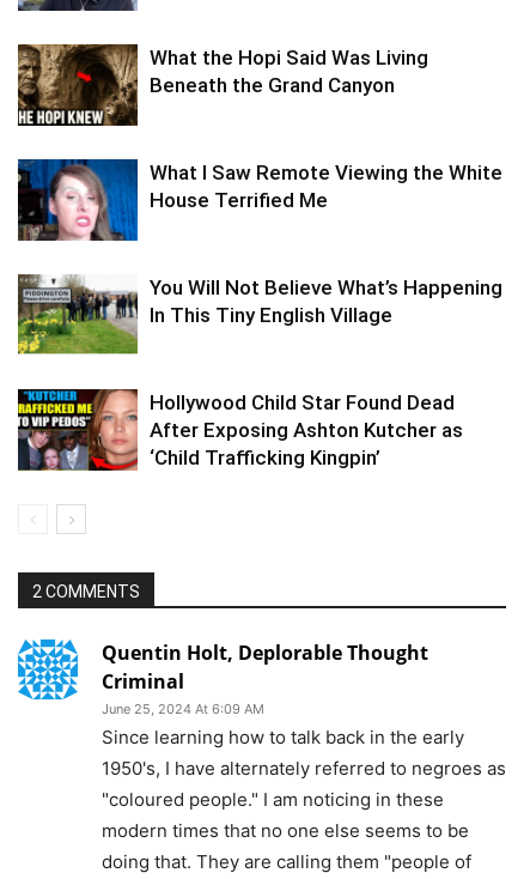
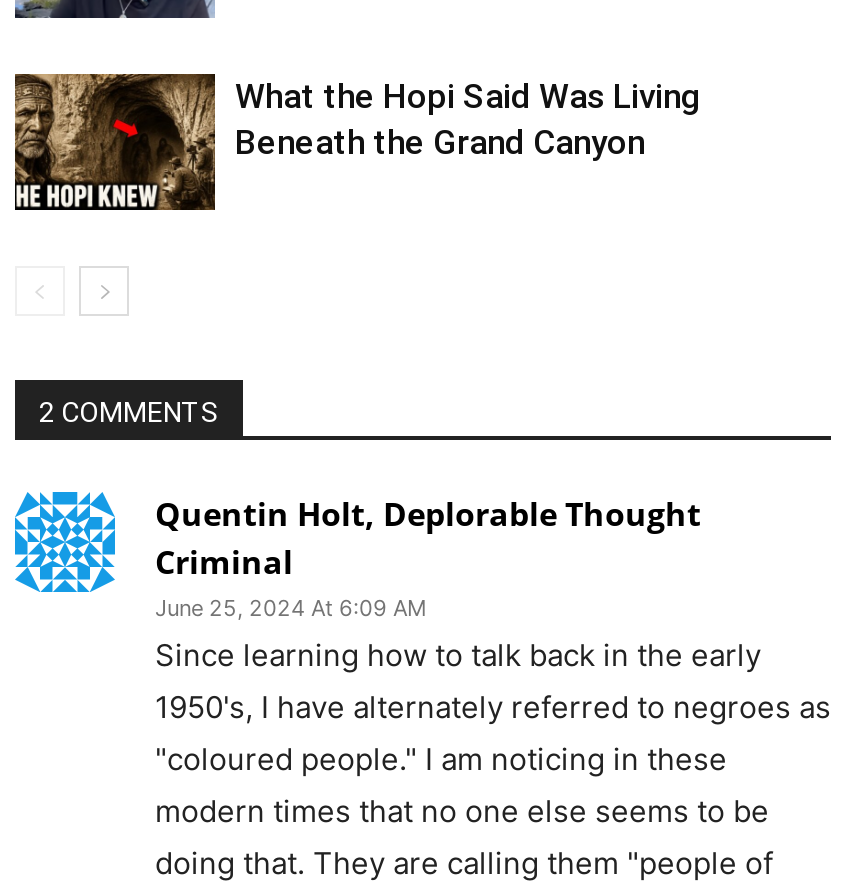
- [image]
- What I Saw Remote Viewing the White
- House Terrified Me

- [image]
- You Will Not Believe What’s Happening
- In This Tiny English Village

- [image]
- Hollywood Child Star Found Dead
- After Exposing Ashton Kutcher as
- ‘Child Trafficking Kingpin’
